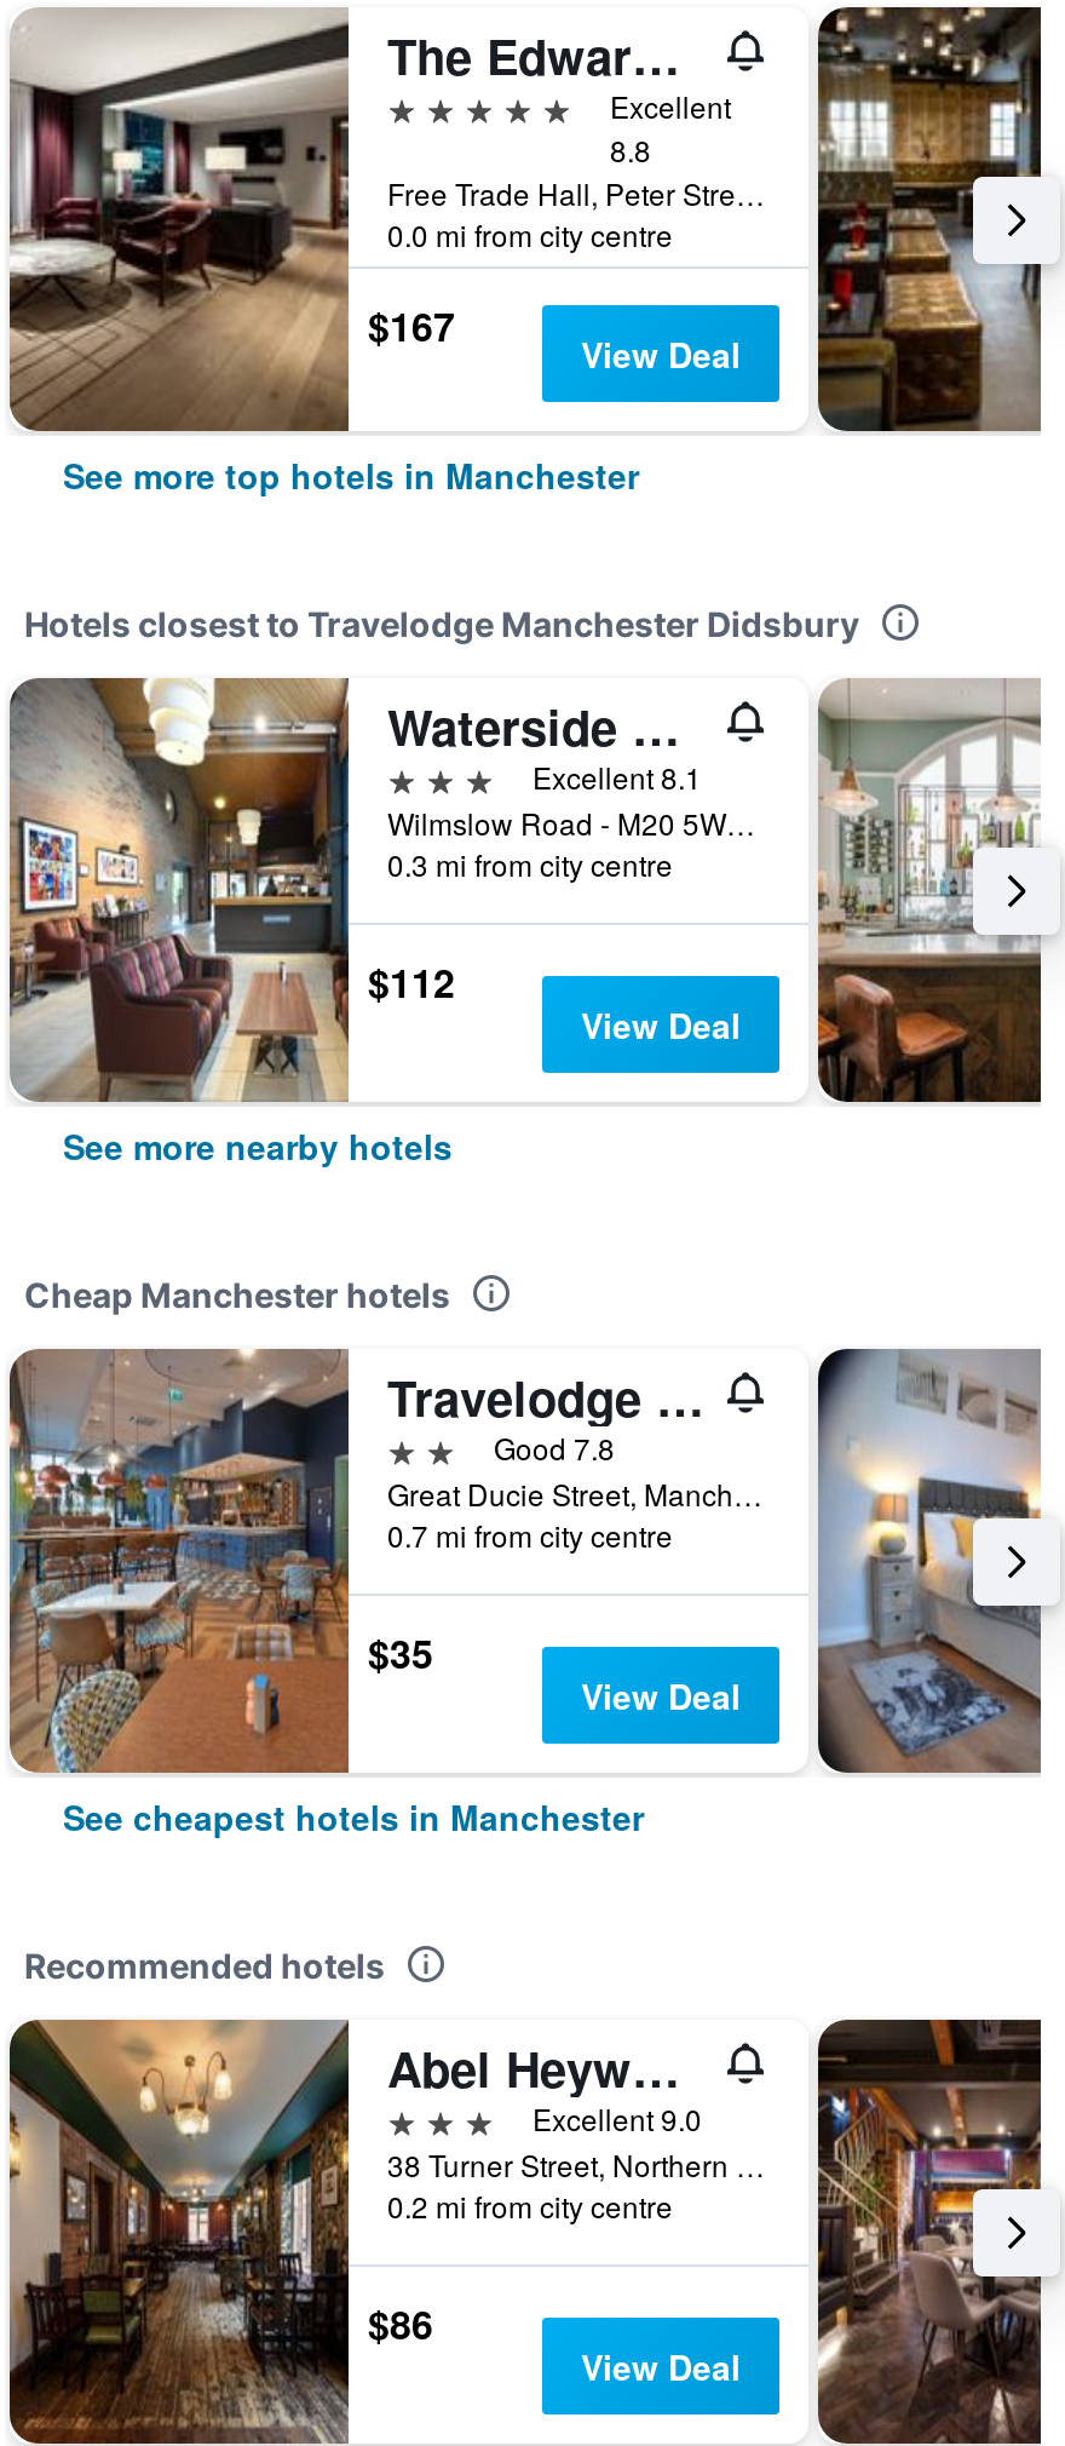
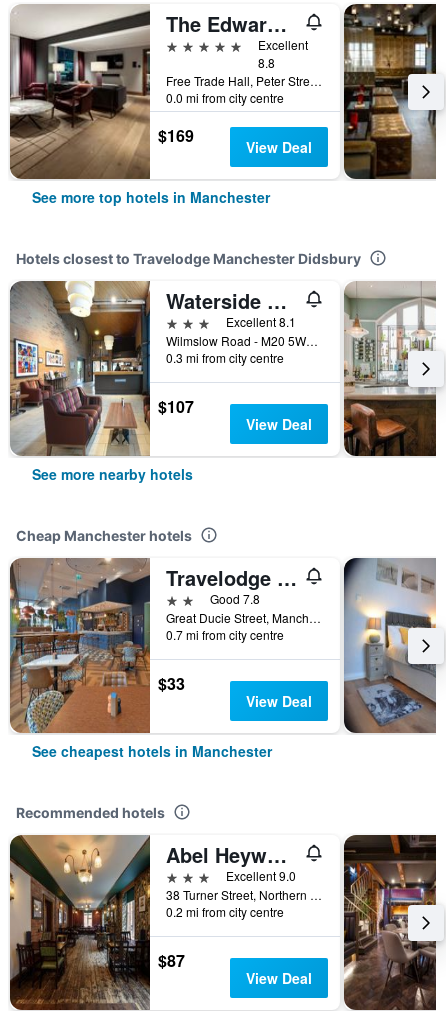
- $167
+ $169

- $112
+ $107

- $35
+ $33

- $86
+ $87
